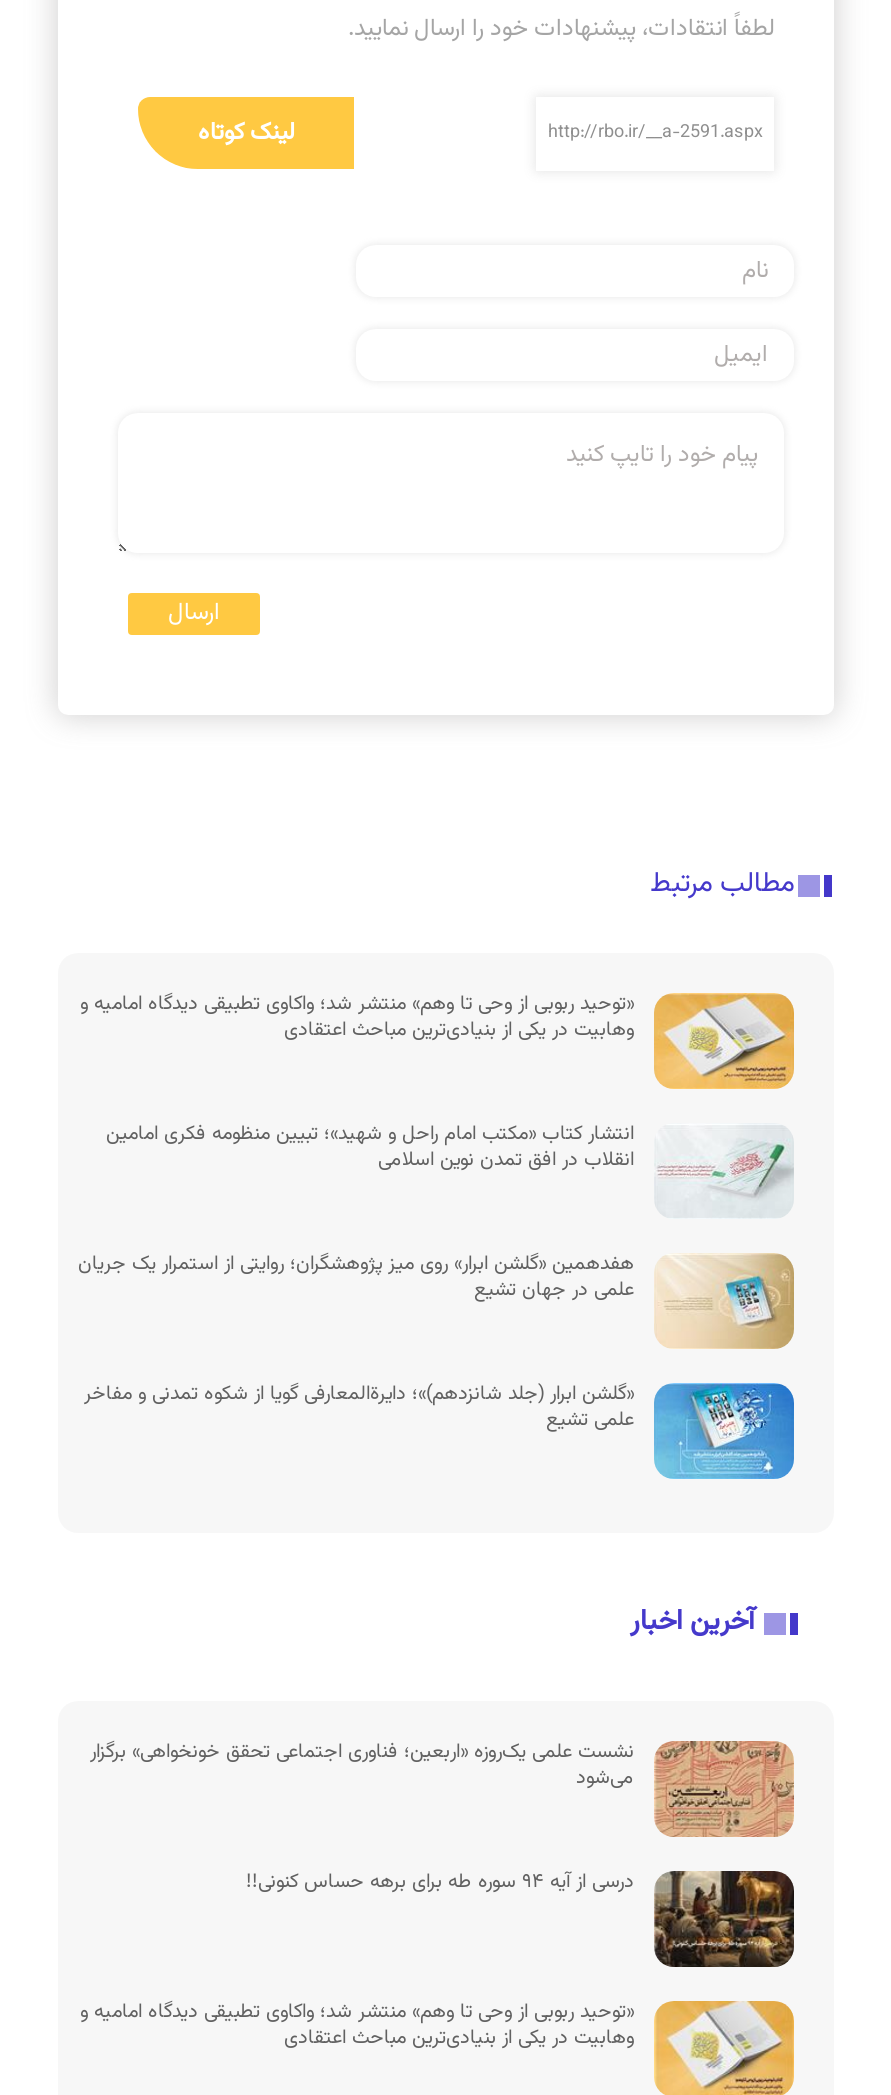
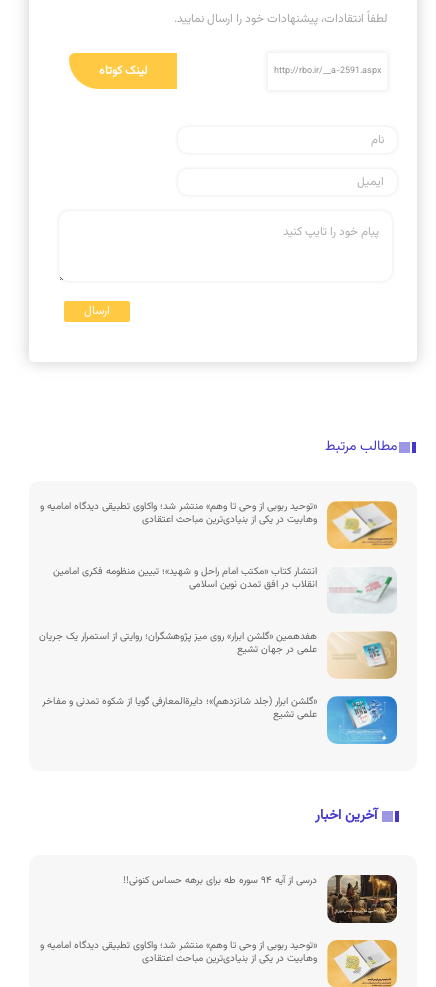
- [image]
- نشست علمی یک‌روزه «اربعین؛ فناوری اجتماعی تحقق خونخواهی» برگزار
- می‌شود
